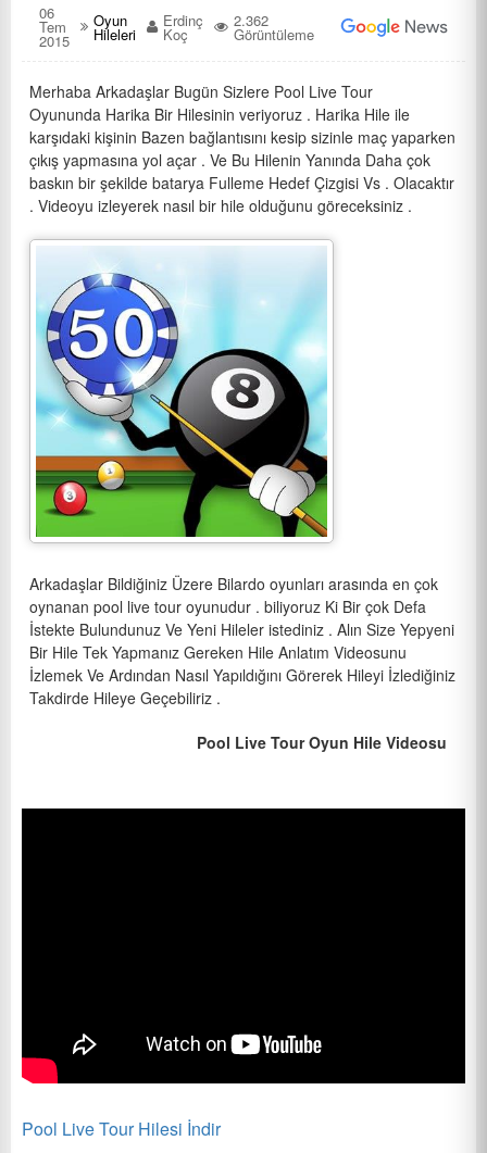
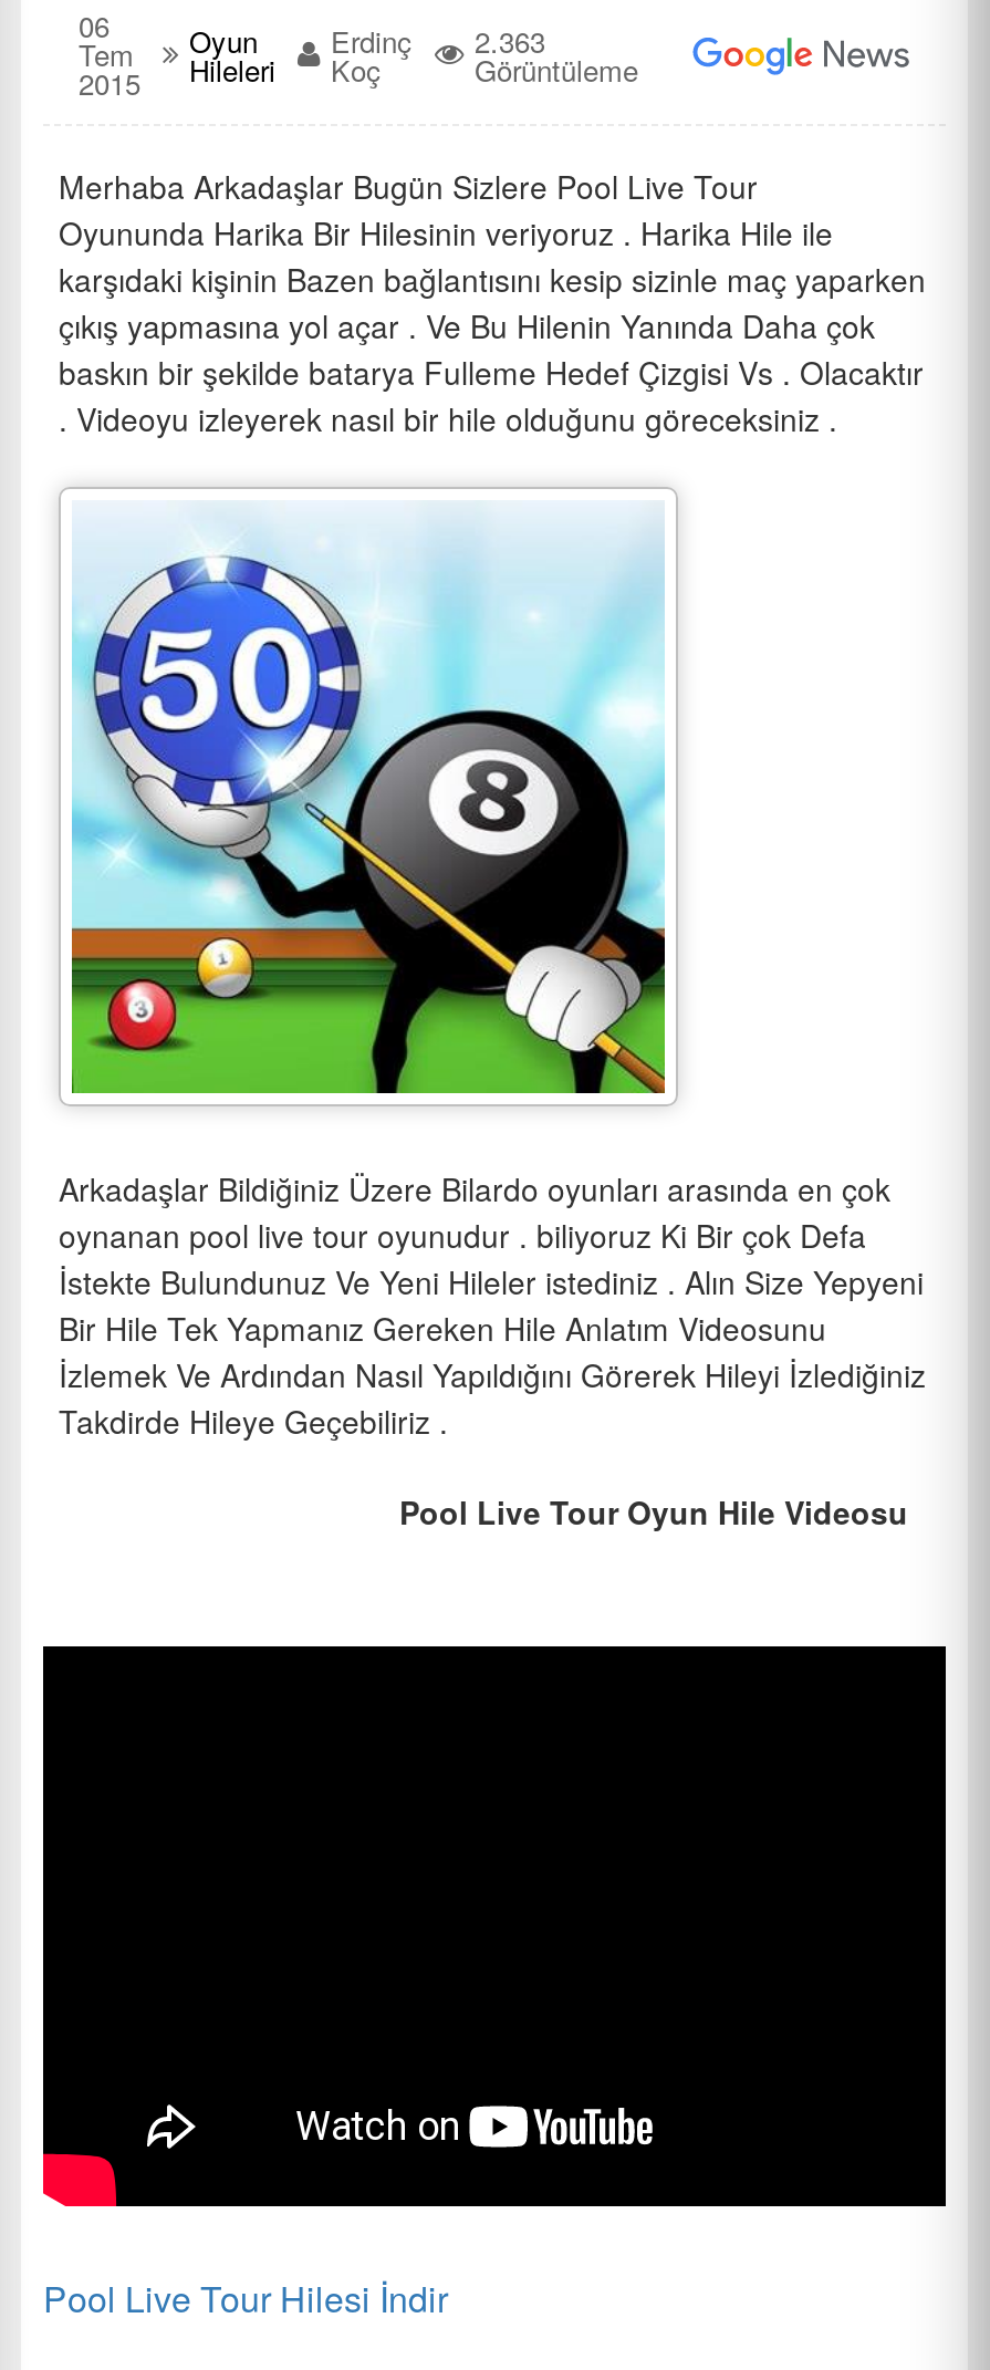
- 06 Tem 2015 Oyun Hileleri Erdinç Koç 2.362
+ 06 Tem 2015 Oyun Hileleri Erdinç Koç 2.363
